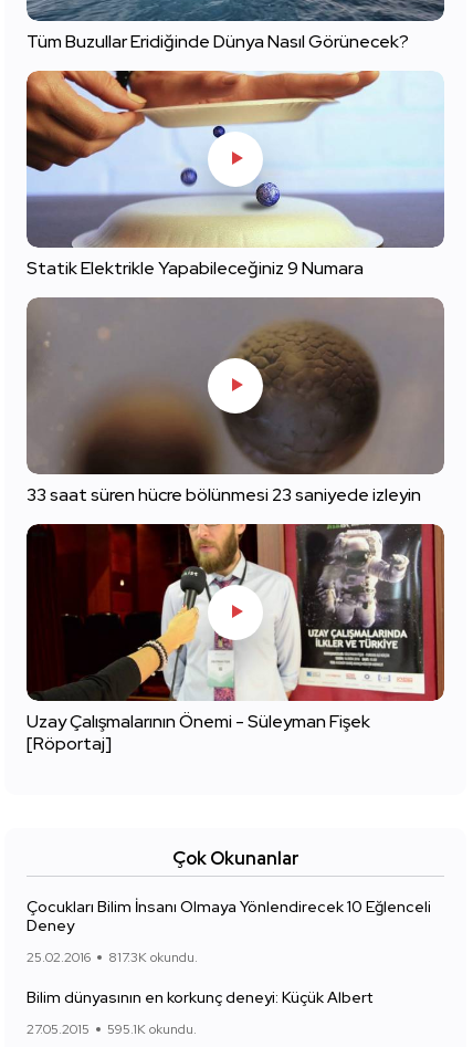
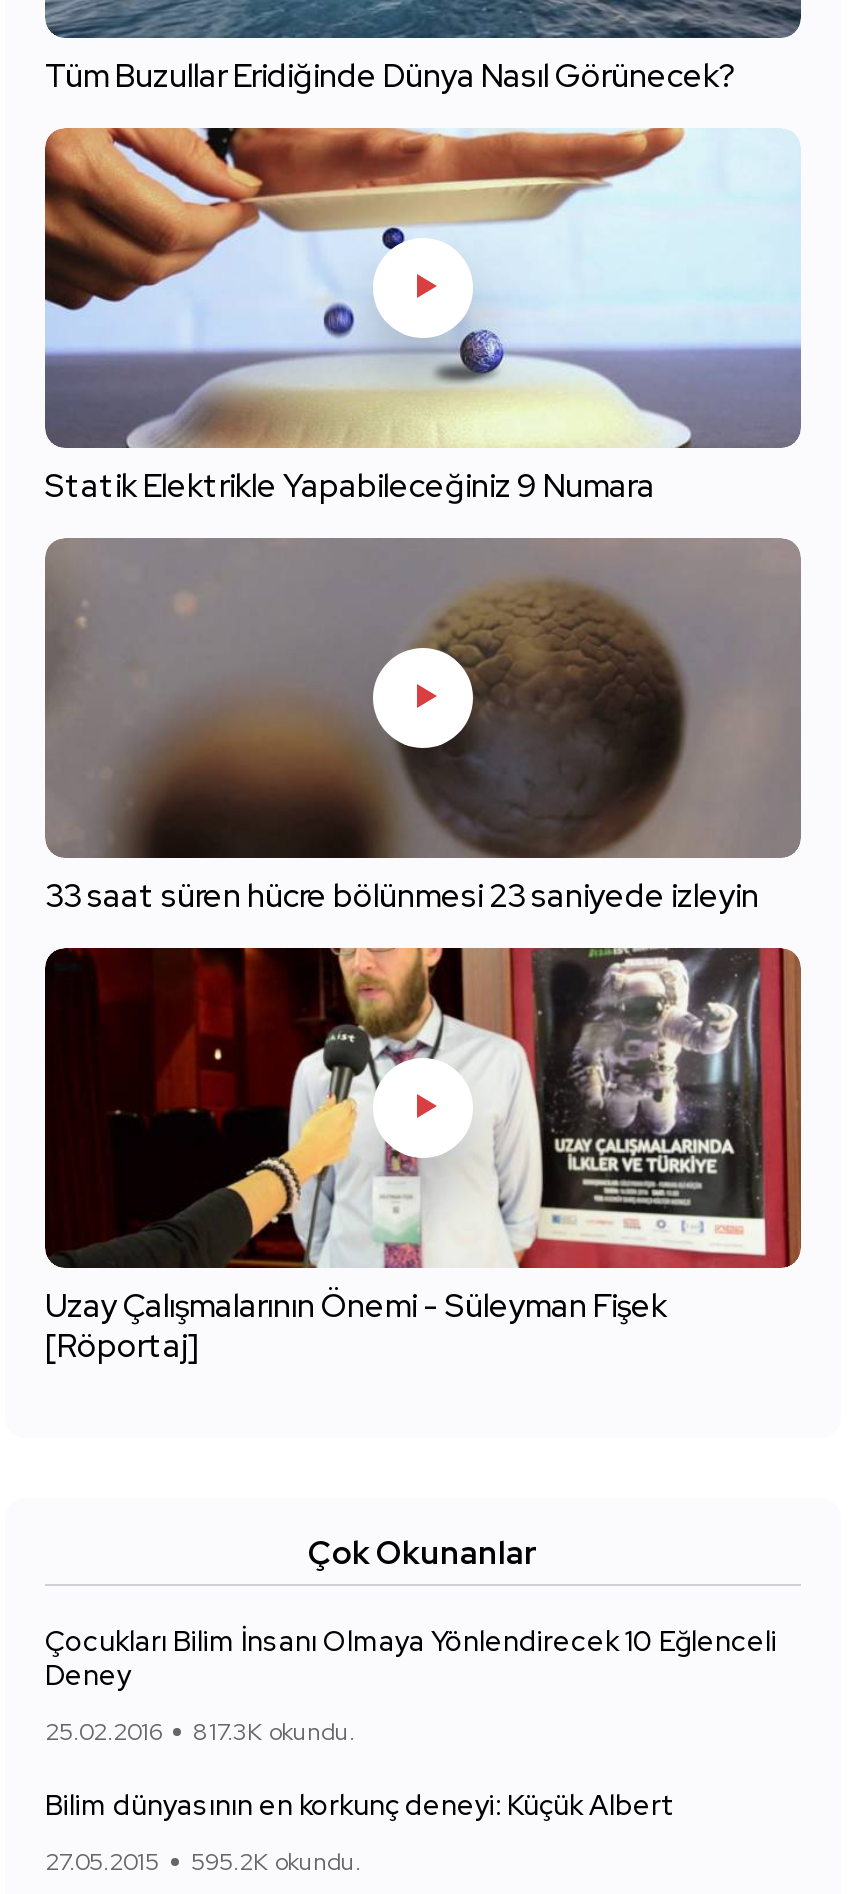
- 27.05.2015 595.1K okundu.
+ 27.05.2015 595.2K okundu.
